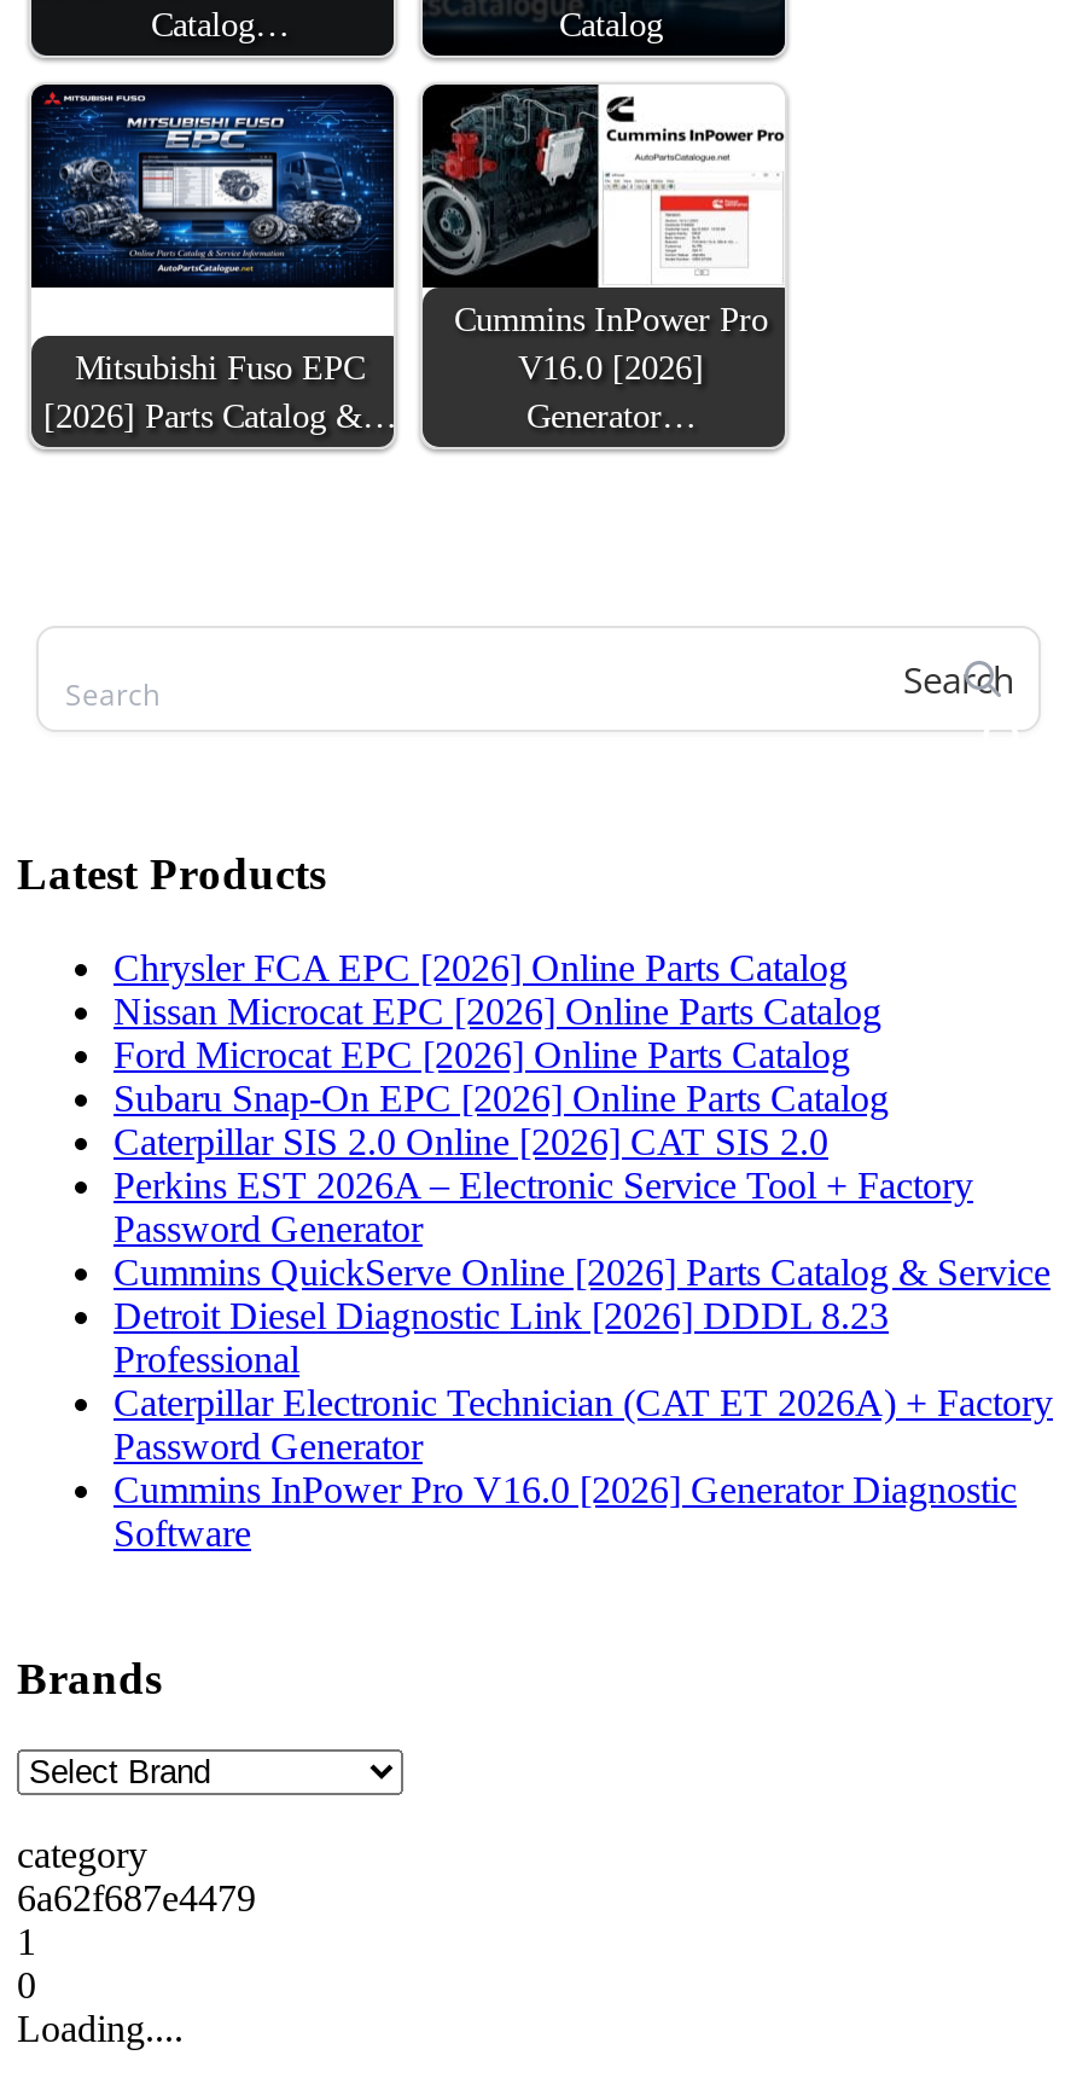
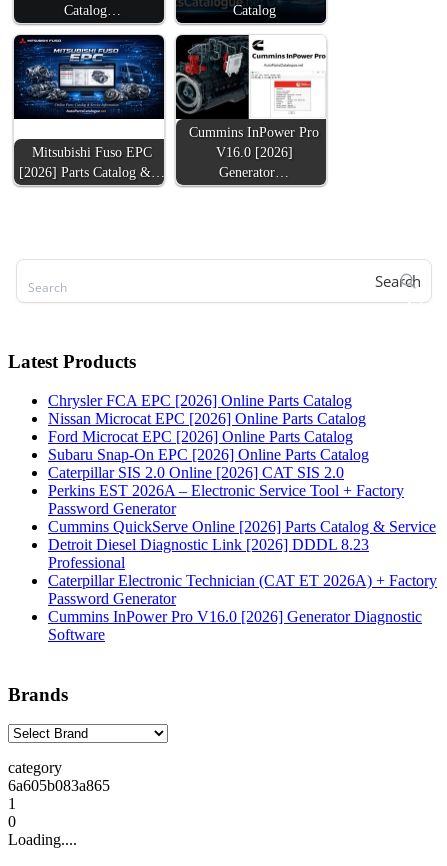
- 6a62f687e4479
+ 6a605b083a865
